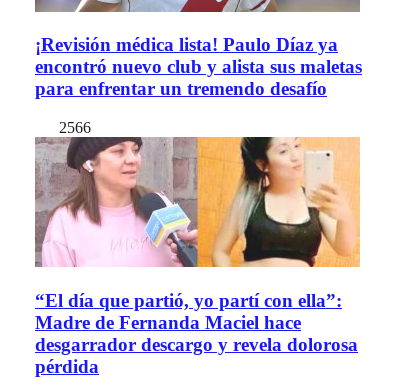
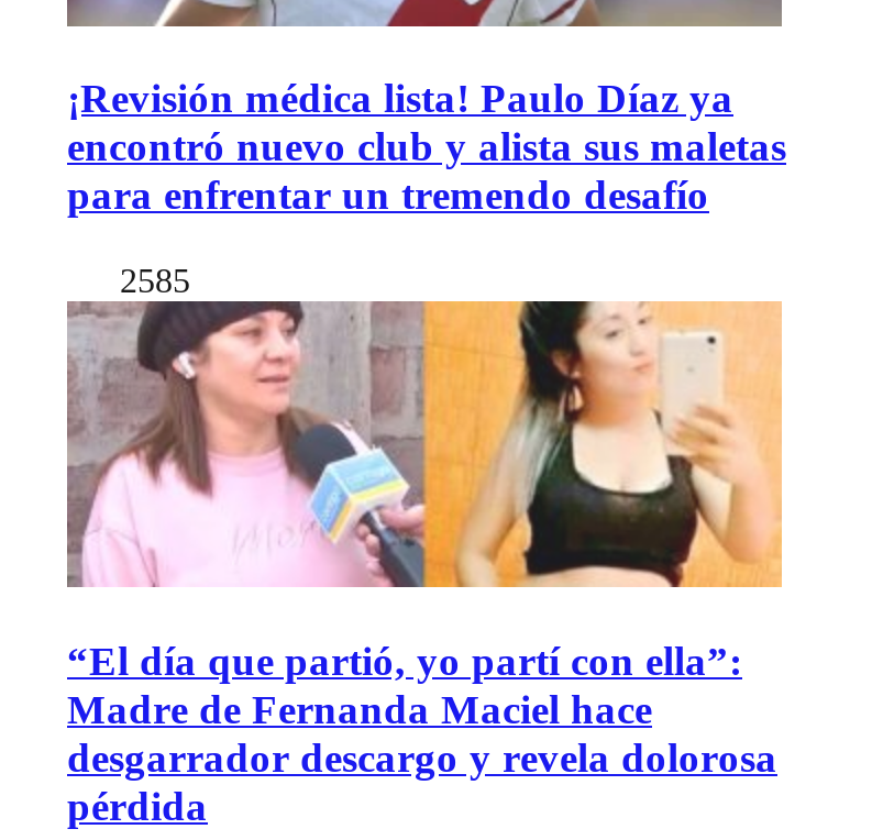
- 2566
+ 2585
